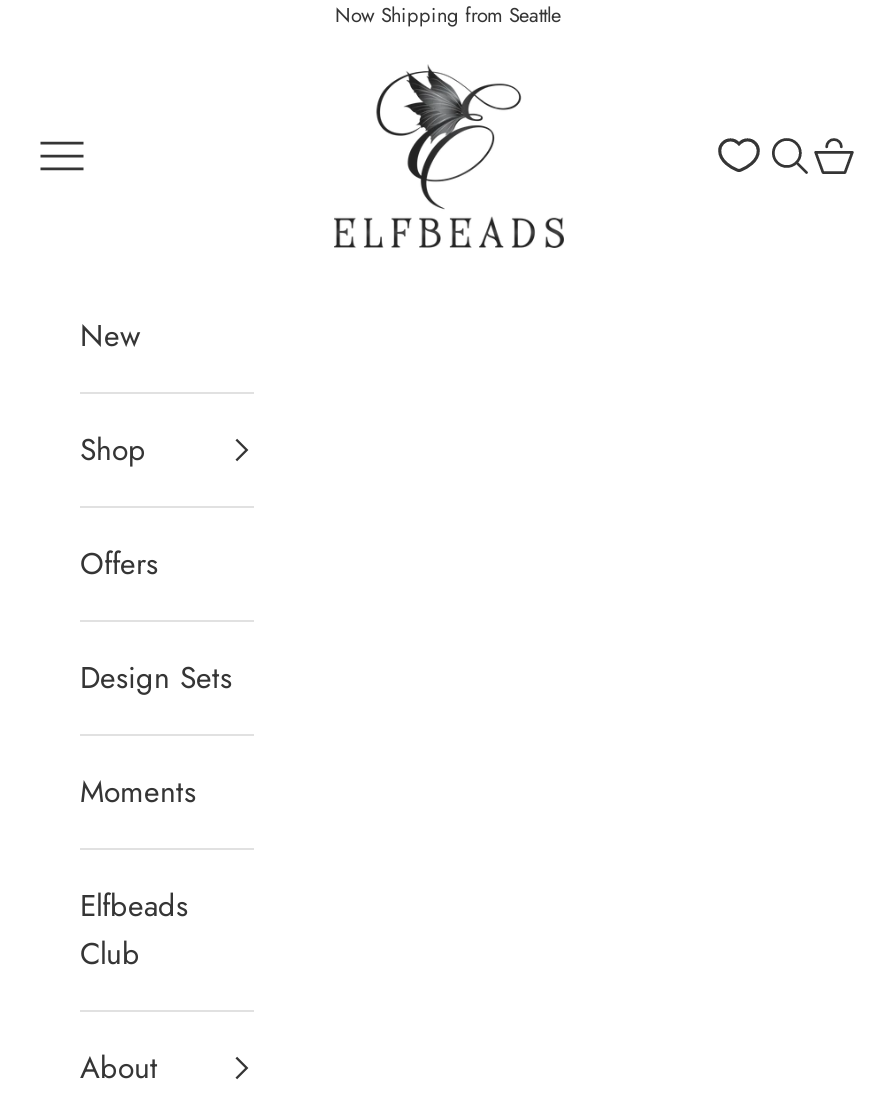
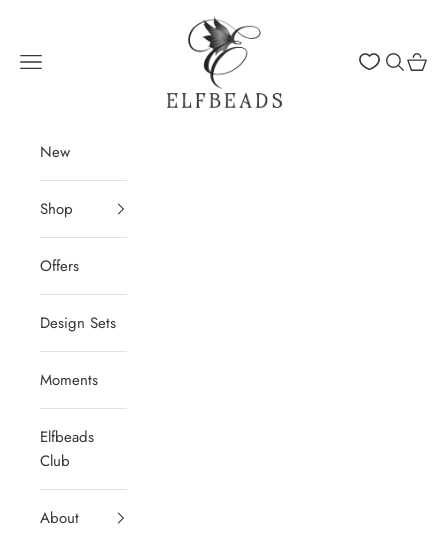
- Now Shipping from Seattle
